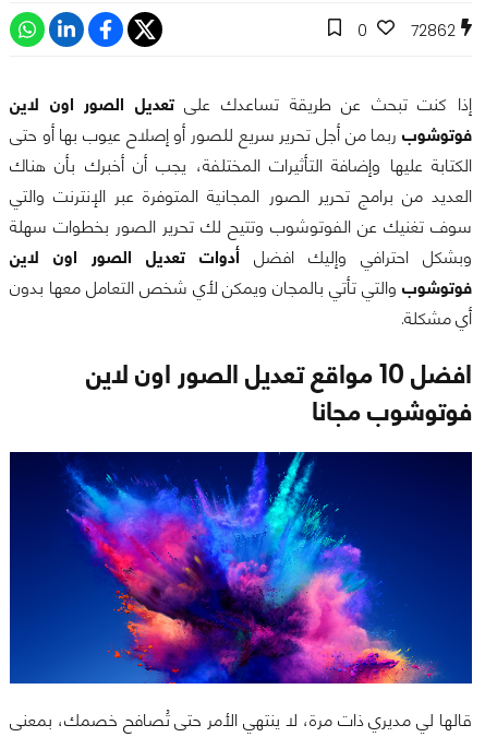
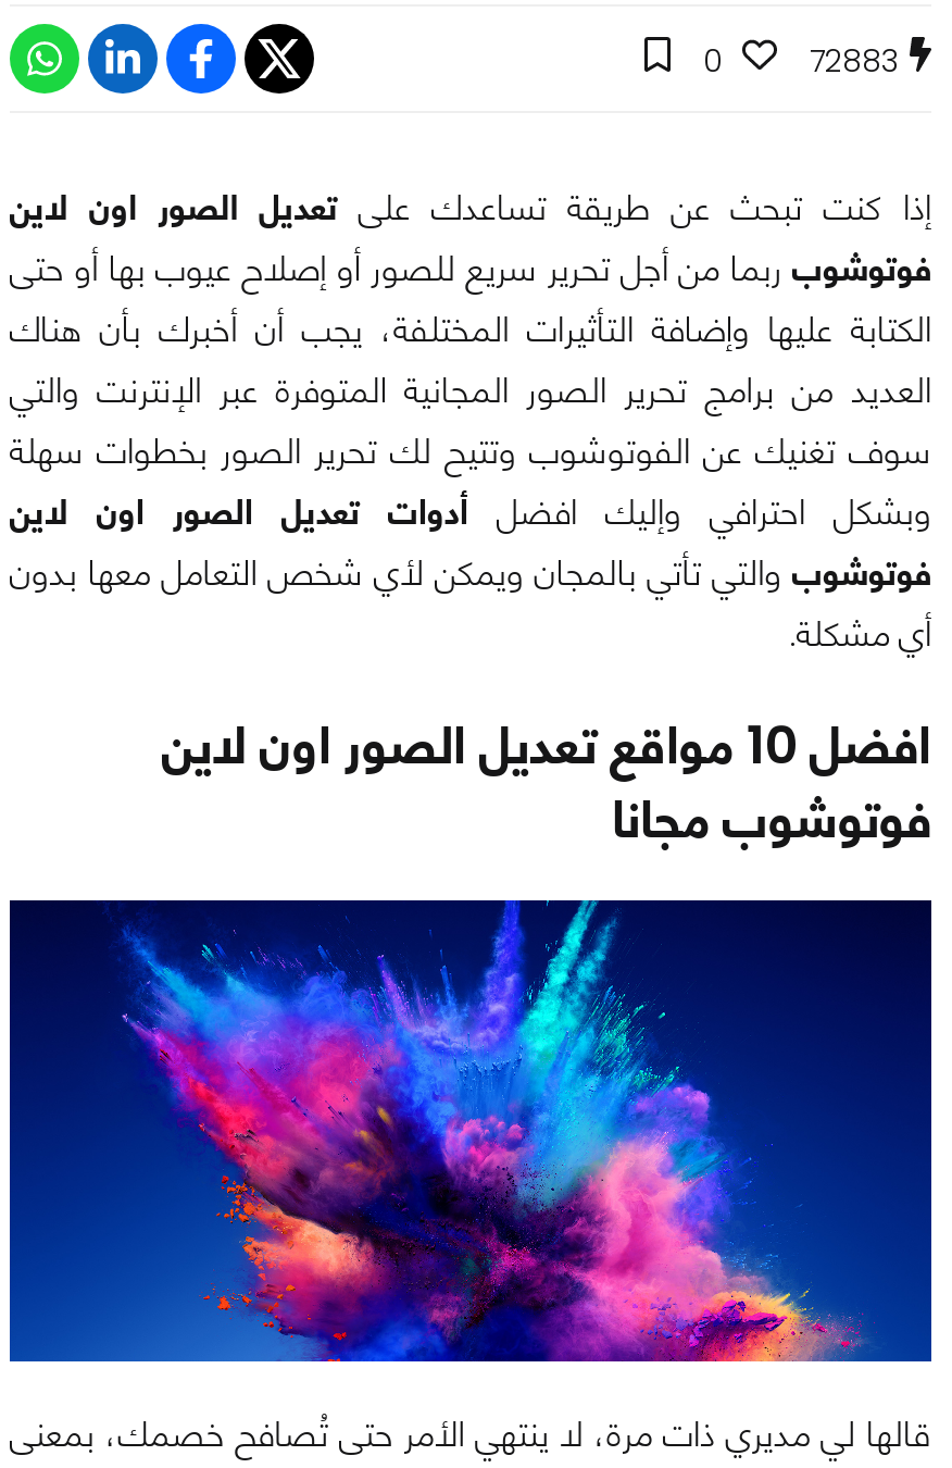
- 0 72862
+ 0 72883
